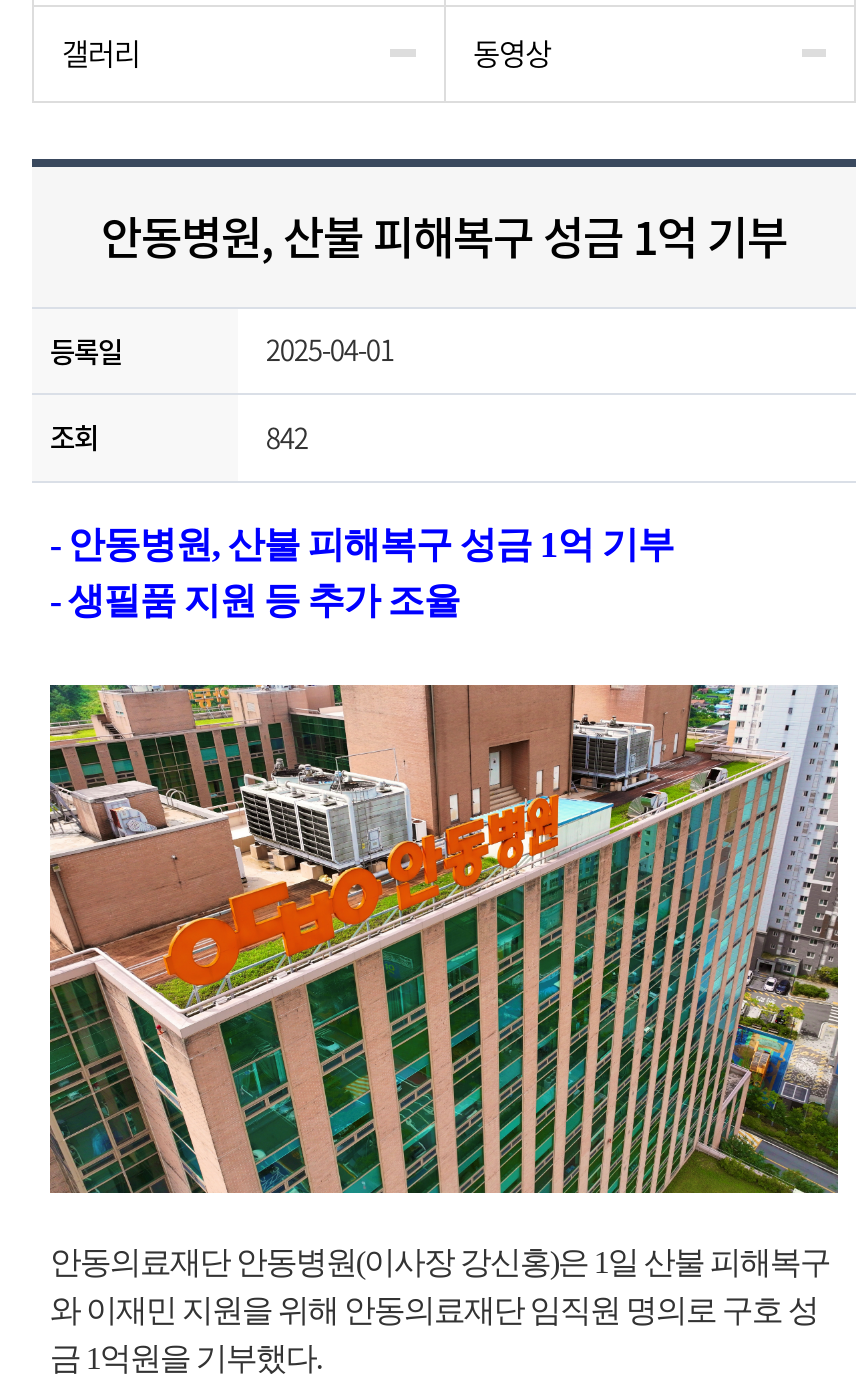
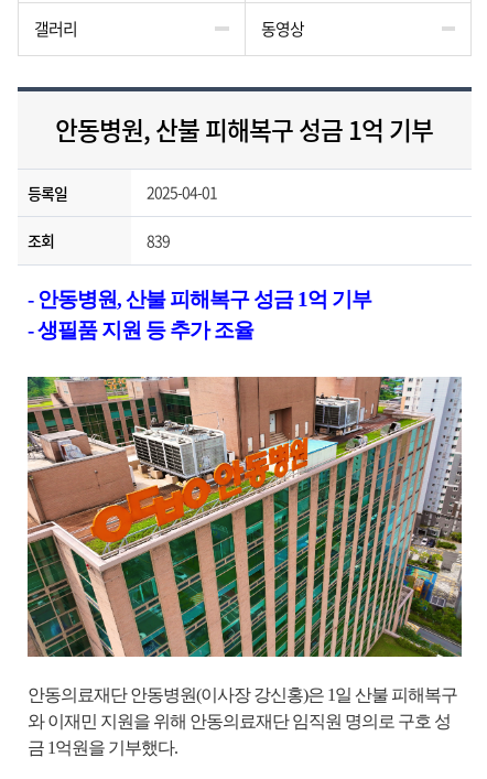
- 842
+ 839
